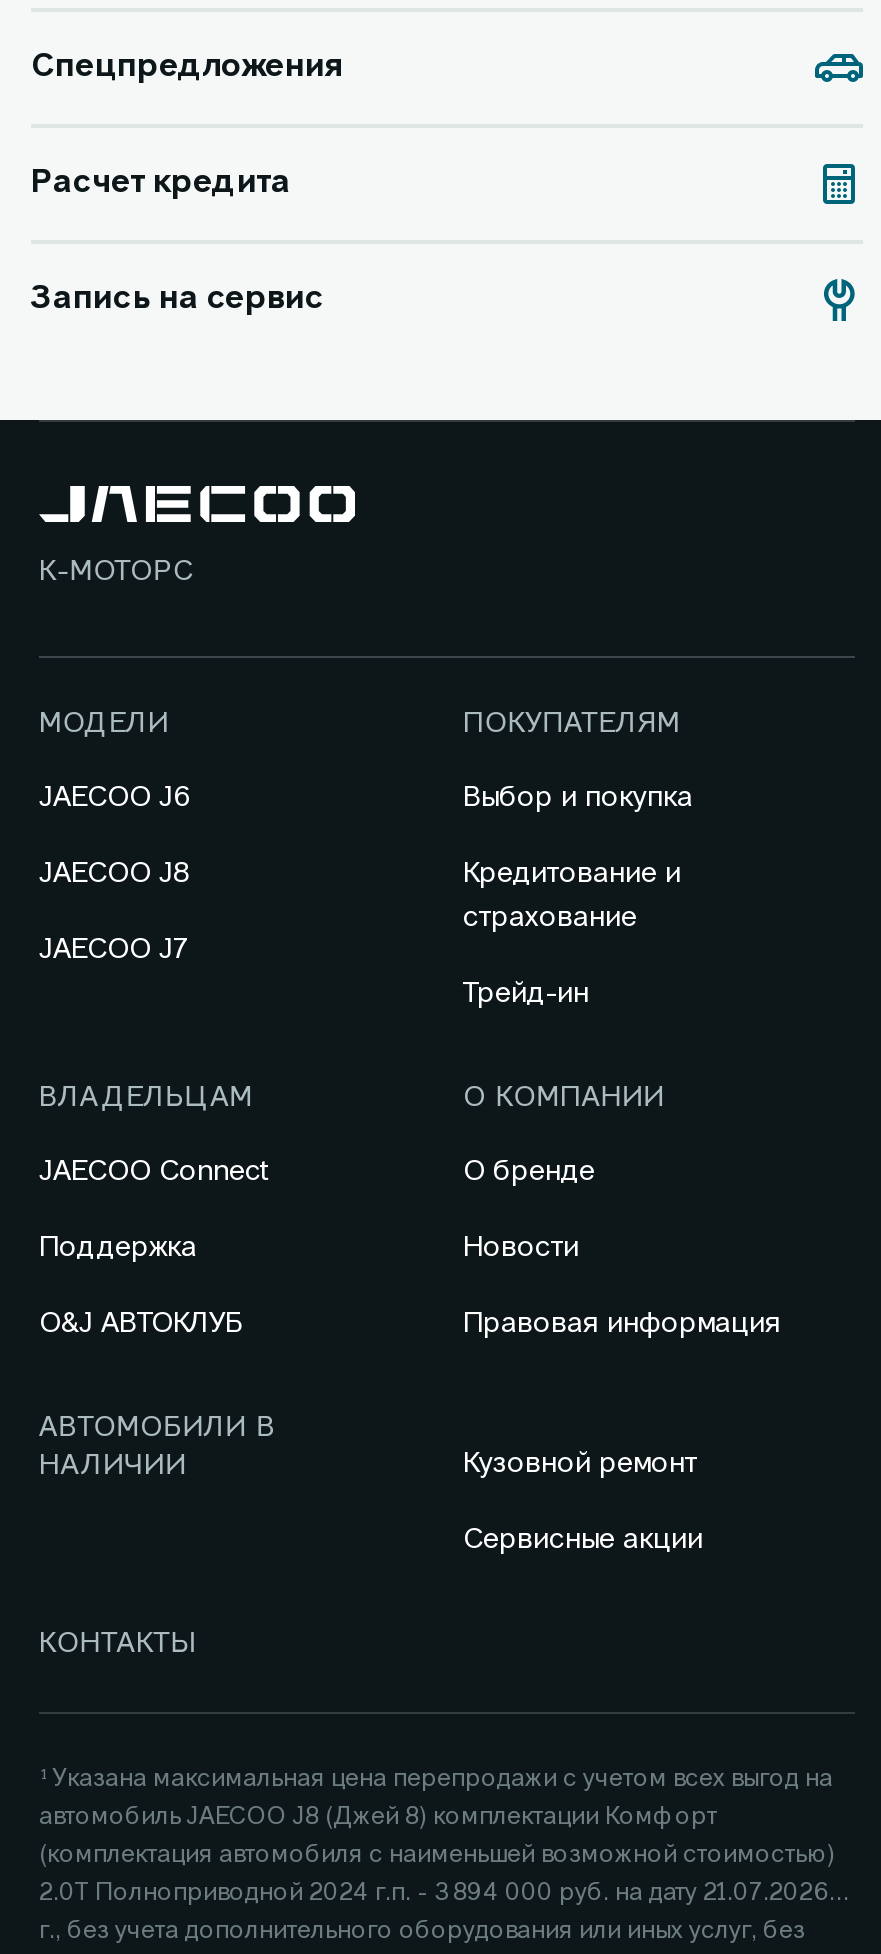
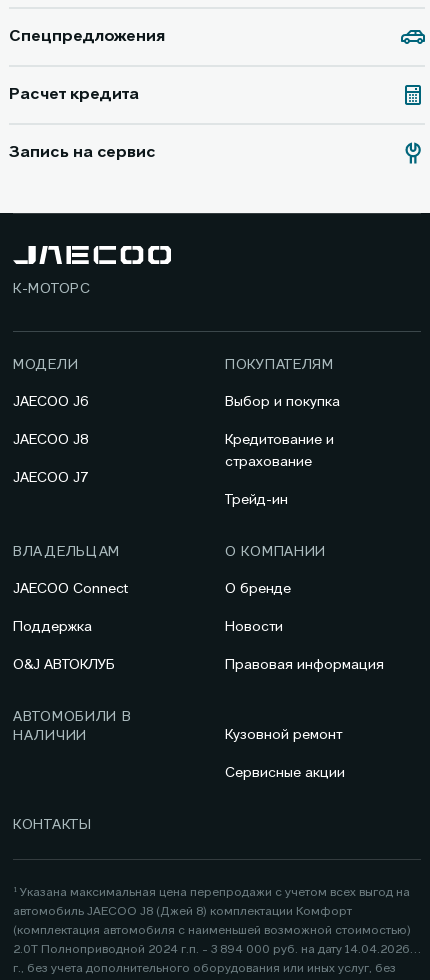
- 2.0Т Полноприводной 2024 г.п. - 3 894 000 руб. на дату 21.07.2026
+ 2.0Т Полноприводной 2024 г.п. - 3 894 000 руб. на дату 14.04.2026
